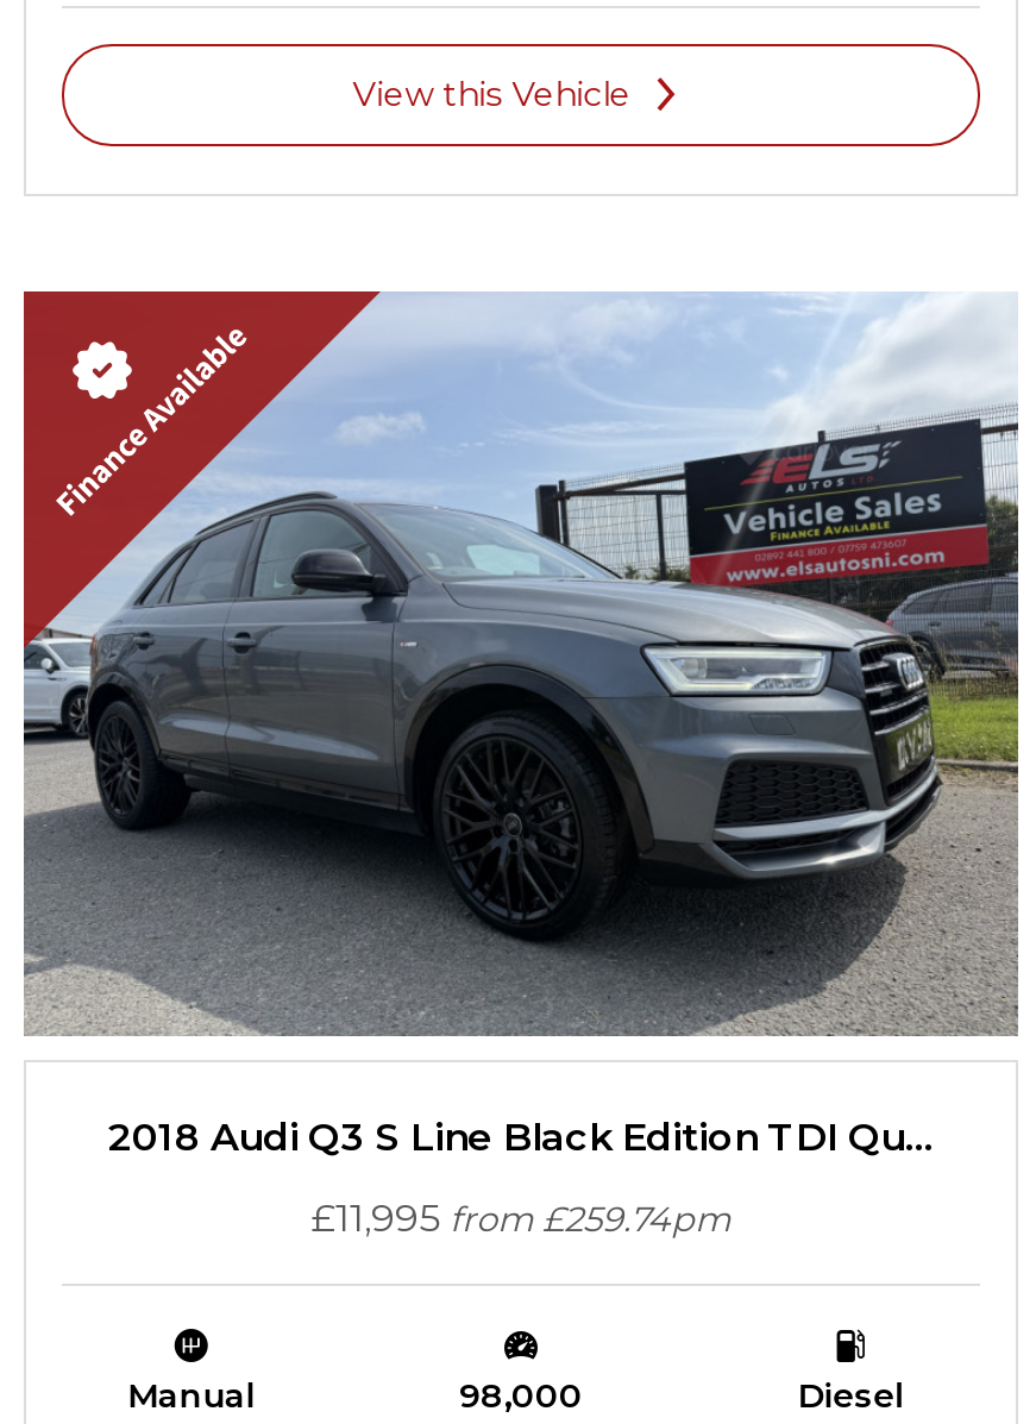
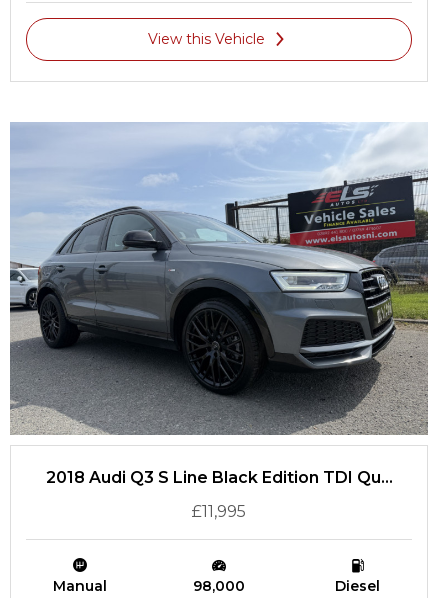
- [image]
+ [image]

- £11,995 from £259.74pm
+ £11,995
